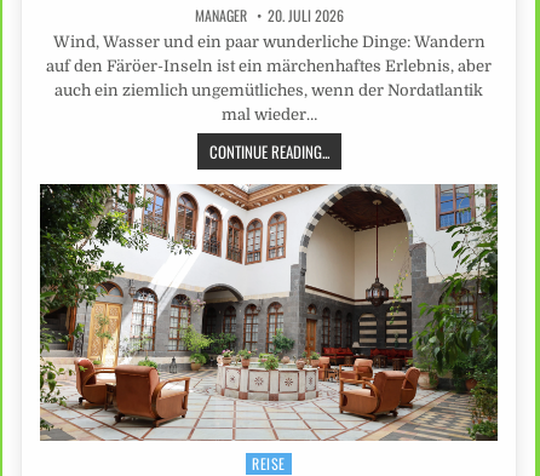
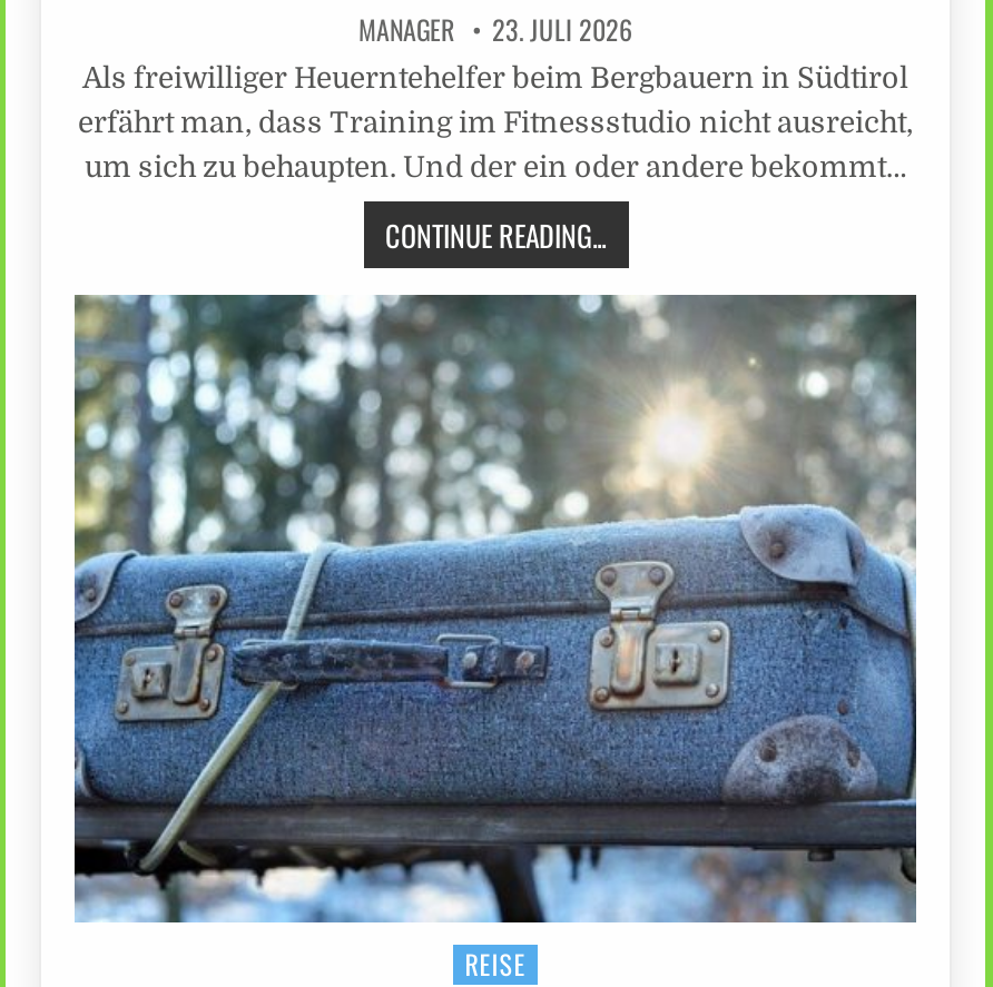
- 20. JULI 2026
- Wind, Wasser und ein paar wunderliche Dinge: Wandern
- auf den Färöer-Inseln ist ein märchenhaftes Erlebnis, aber
- auch ein ziemlich ungemütliches, wenn der Nordatlantik
- mal wieder…
+ 23. JULI 2026
+ Als freiwilliger Heuerntehelfer beim Bergbauern in Südtirol
+ erfährt man, dass Training im Fitnessstudio nicht ausreicht,
+ um sich zu behaupten. Und der ein oder andere bekommt…

moved up: CONTINUE READING...

- [image]
+ [image]
